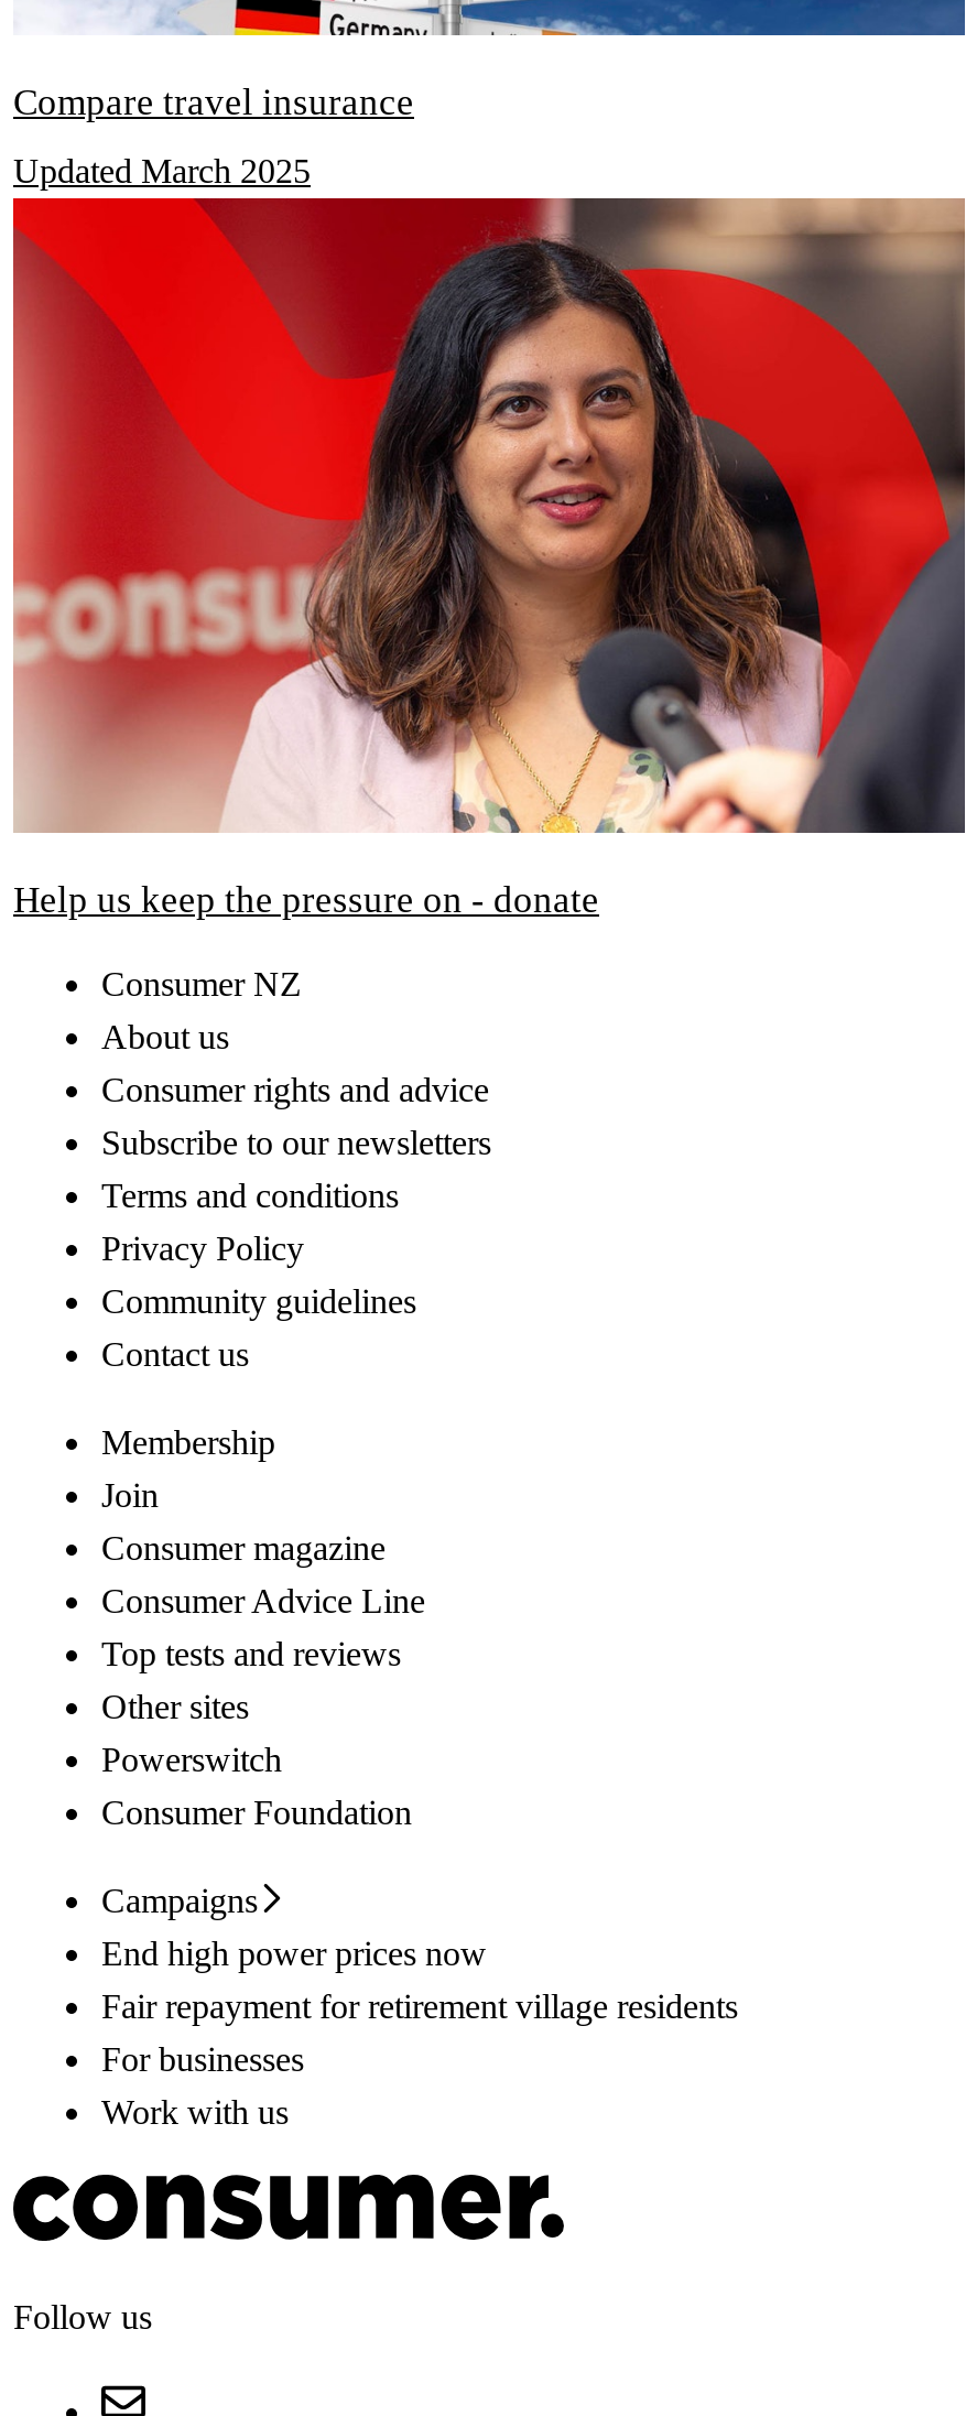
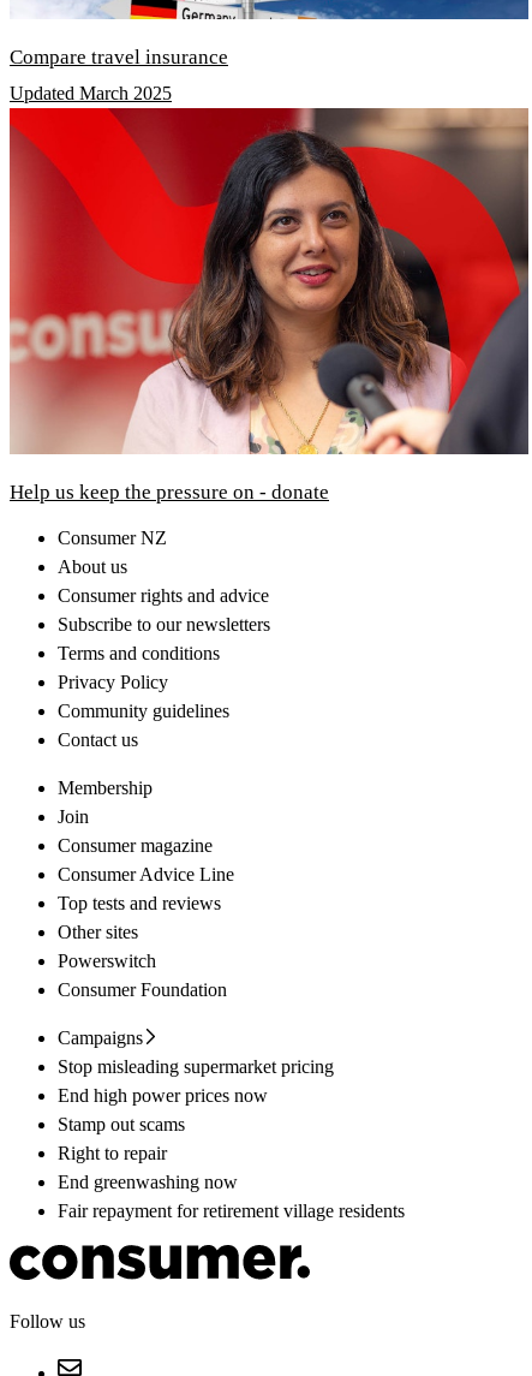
+ Stop misleading supermarket pricing

+ Stamp out scams
+ Right to repair
+ End greenwashing now

moved down: Fair repayment for retirement village residents

- For businesses
- Work with us
